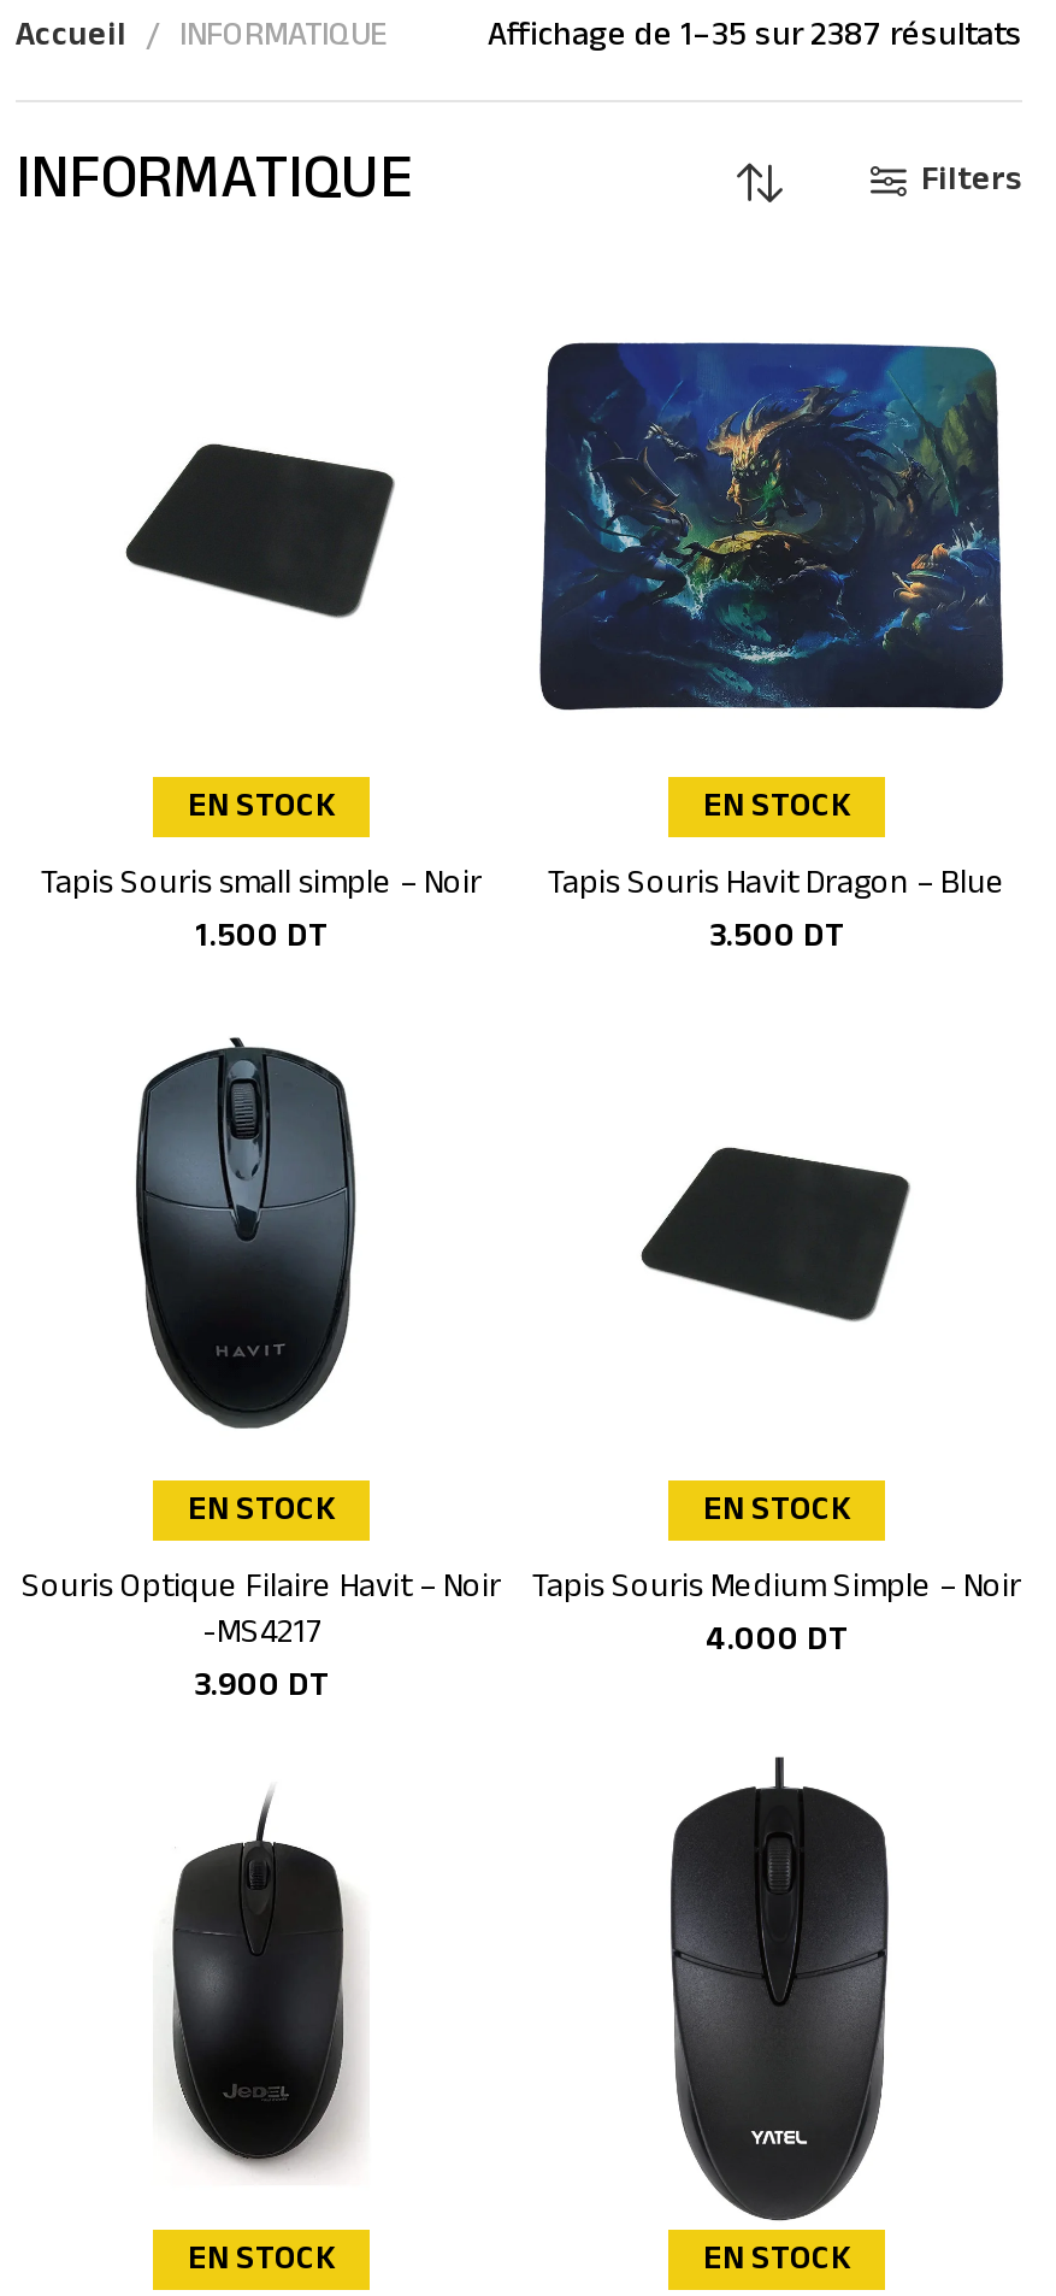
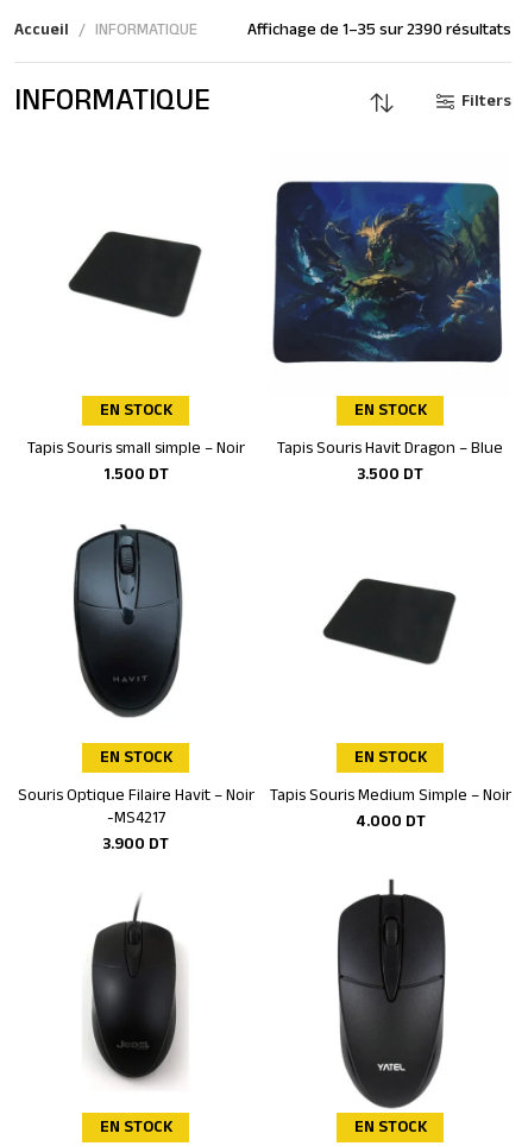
- Affichage de 1–35 sur 2387 résultats
+ Affichage de 1–35 sur 2390 résultats
